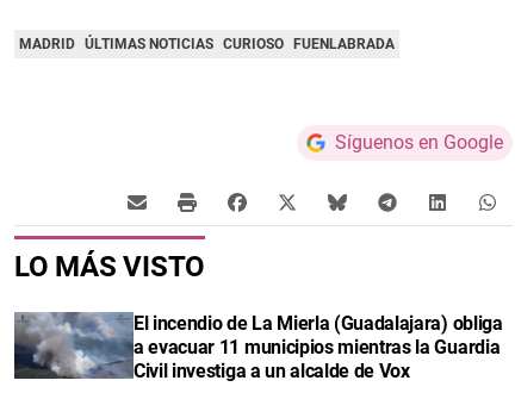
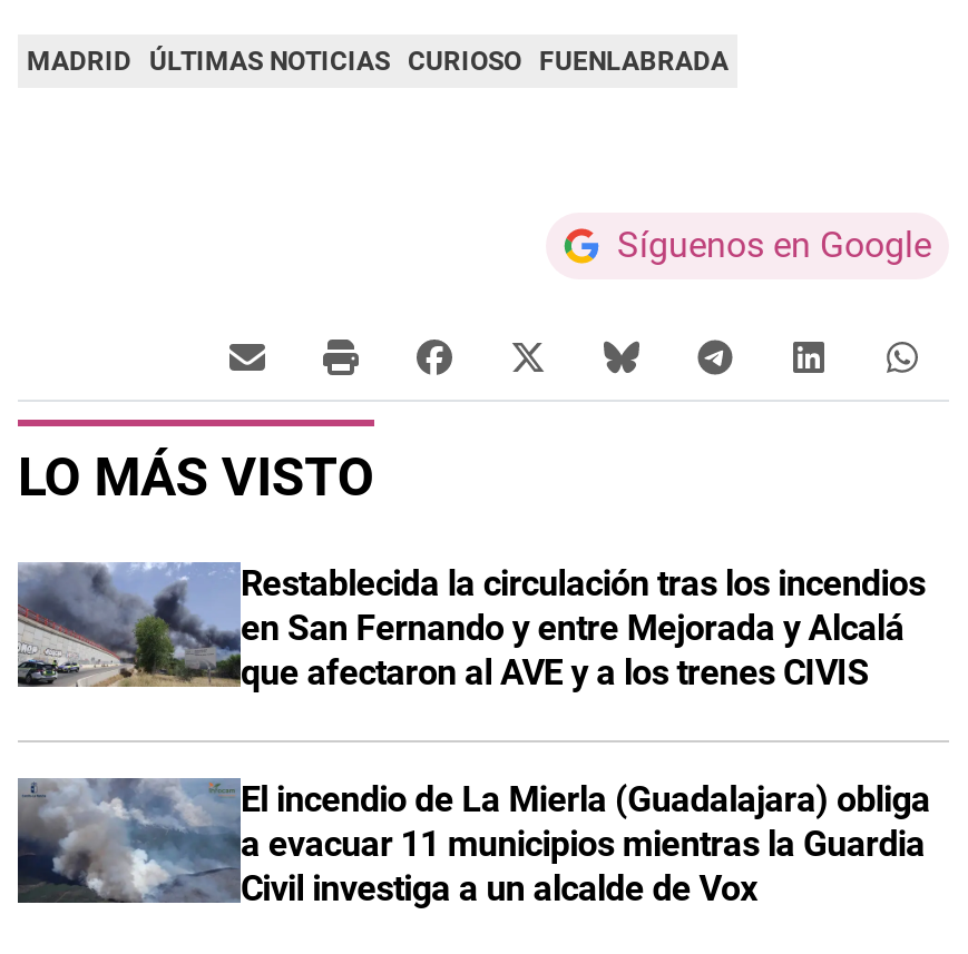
+ [image]
+ Restablecida la circulación tras los incendios
+ en San Fernando y entre Mejorada y Alcalá
+ que afectaron al AVE y a los trenes CIVIS
